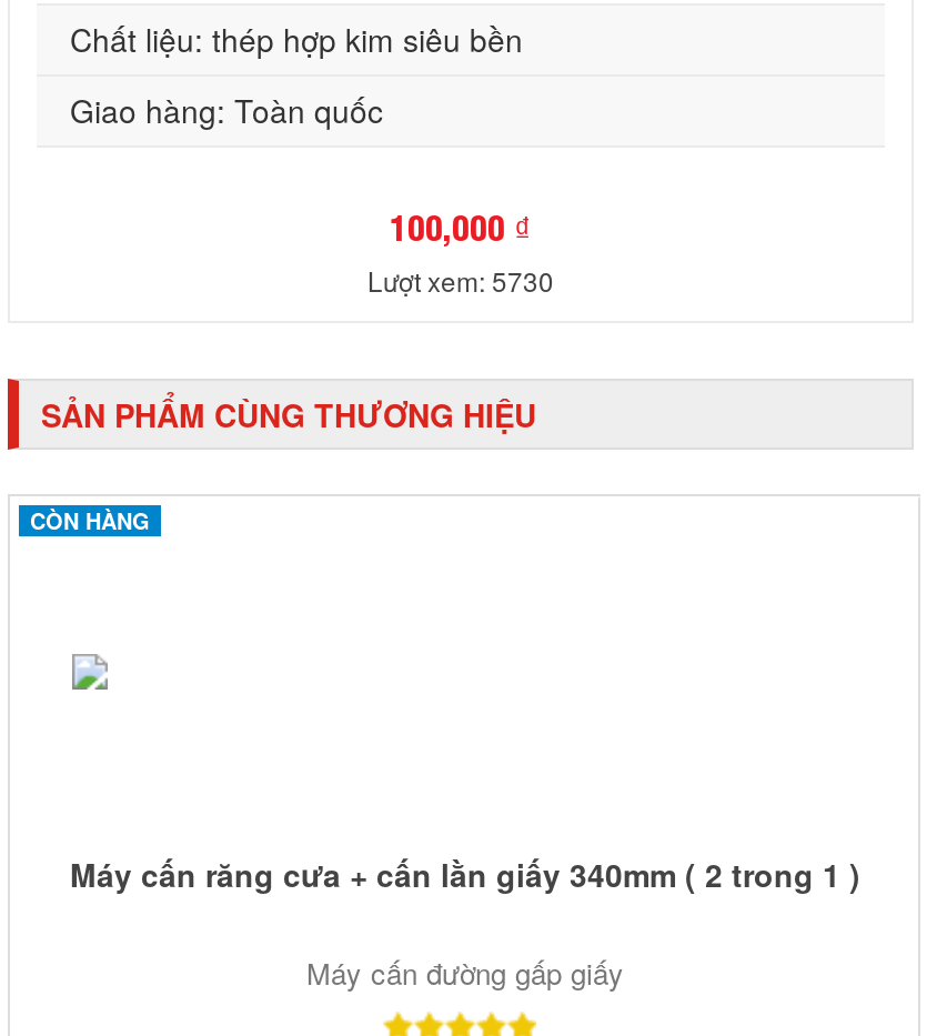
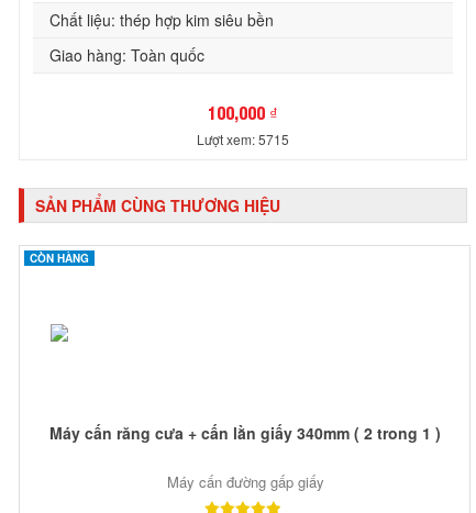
- Lượt xem: 5730
+ Lượt xem: 5715
